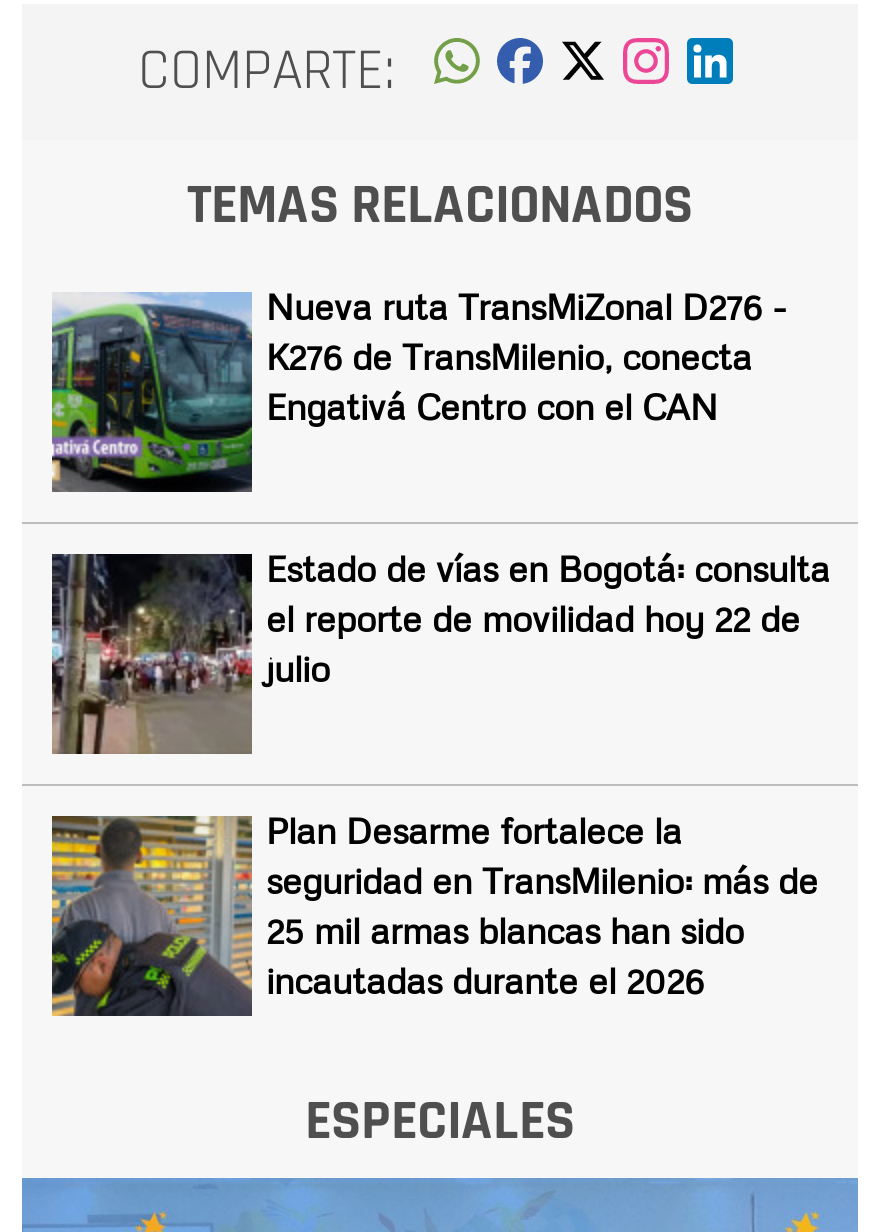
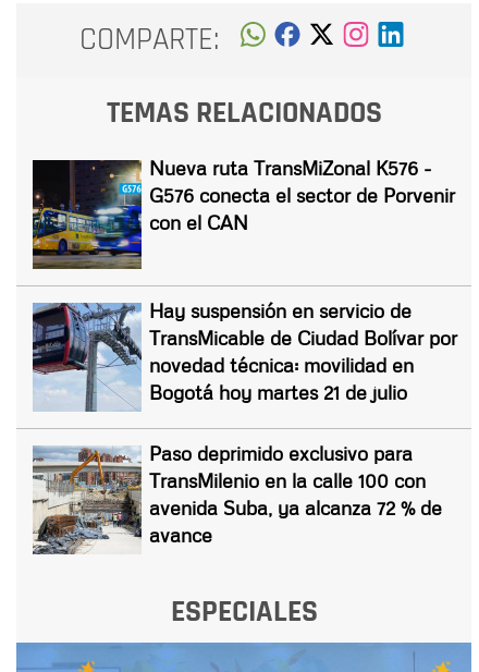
- [image]
- Nueva ruta TransMiZonal D276 -
- K276 de TransMilenio, conecta
- Engativá Centro con el CAN
+ [image]
+ Nueva ruta TransMiZonal K576 -
+ G576 conecta el sector de Porvenir
+ con el CAN

- [image]
- Estado de vías en Bogotá: consulta
- el reporte de movilidad hoy 22 de
- julio
+ [image]
+ Hay suspensión en servicio de
+ TransMicable de Ciudad Bolívar por
+ novedad técnica: movilidad en
+ Bogotá hoy martes 21 de julio

- [image]
- Plan Desarme fortalece la
- seguridad en TransMilenio: más de
- 25 mil armas blancas han sido
- incautadas durante el 2026
+ [image]
+ Paso deprimido exclusivo para
+ TransMilenio en la calle 100 con
+ avenida Suba, ya alcanza 72 % de
+ avance
